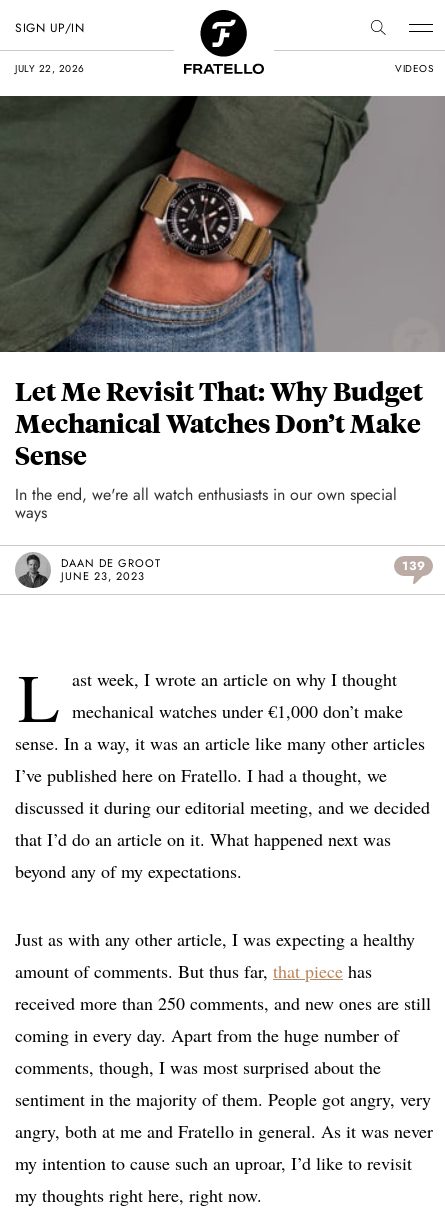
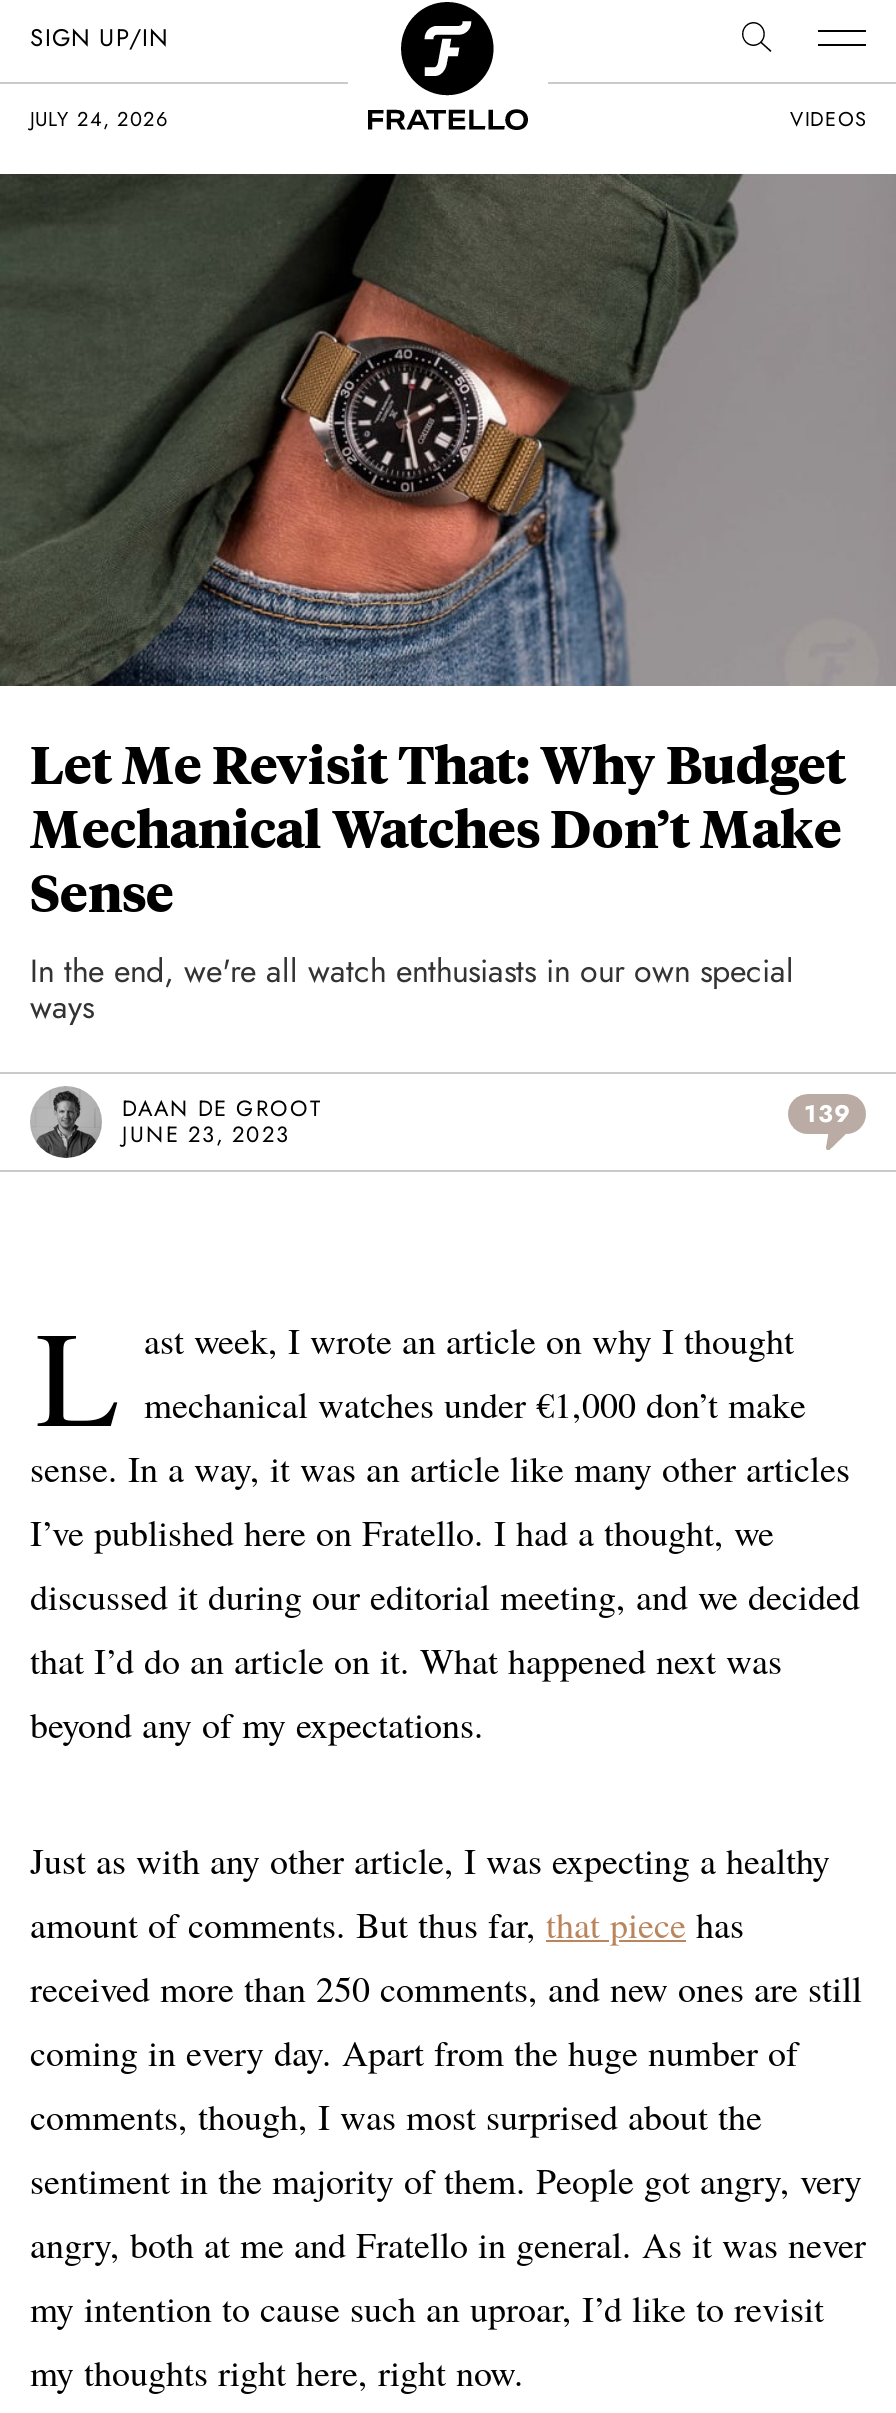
- JULY 22, 2026
+ JULY 24, 2026
